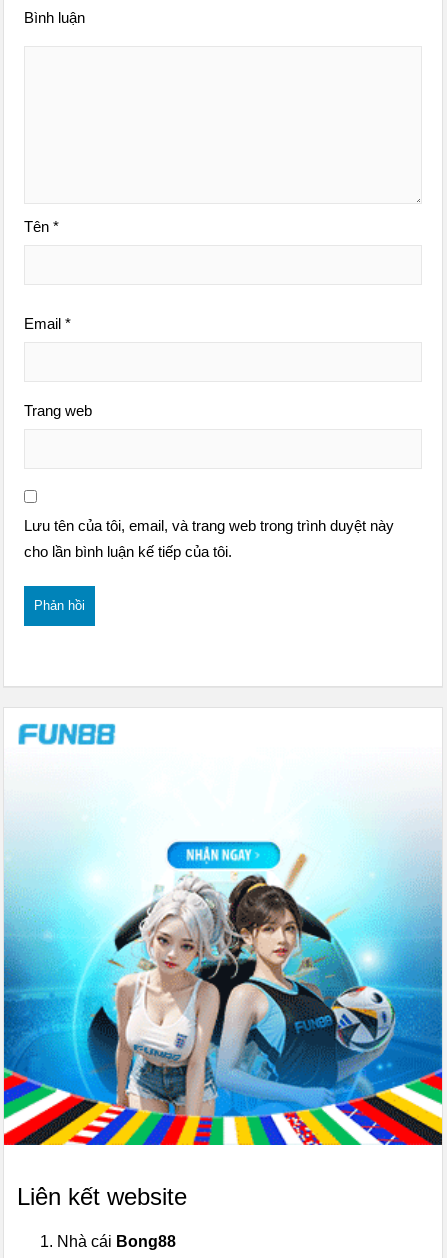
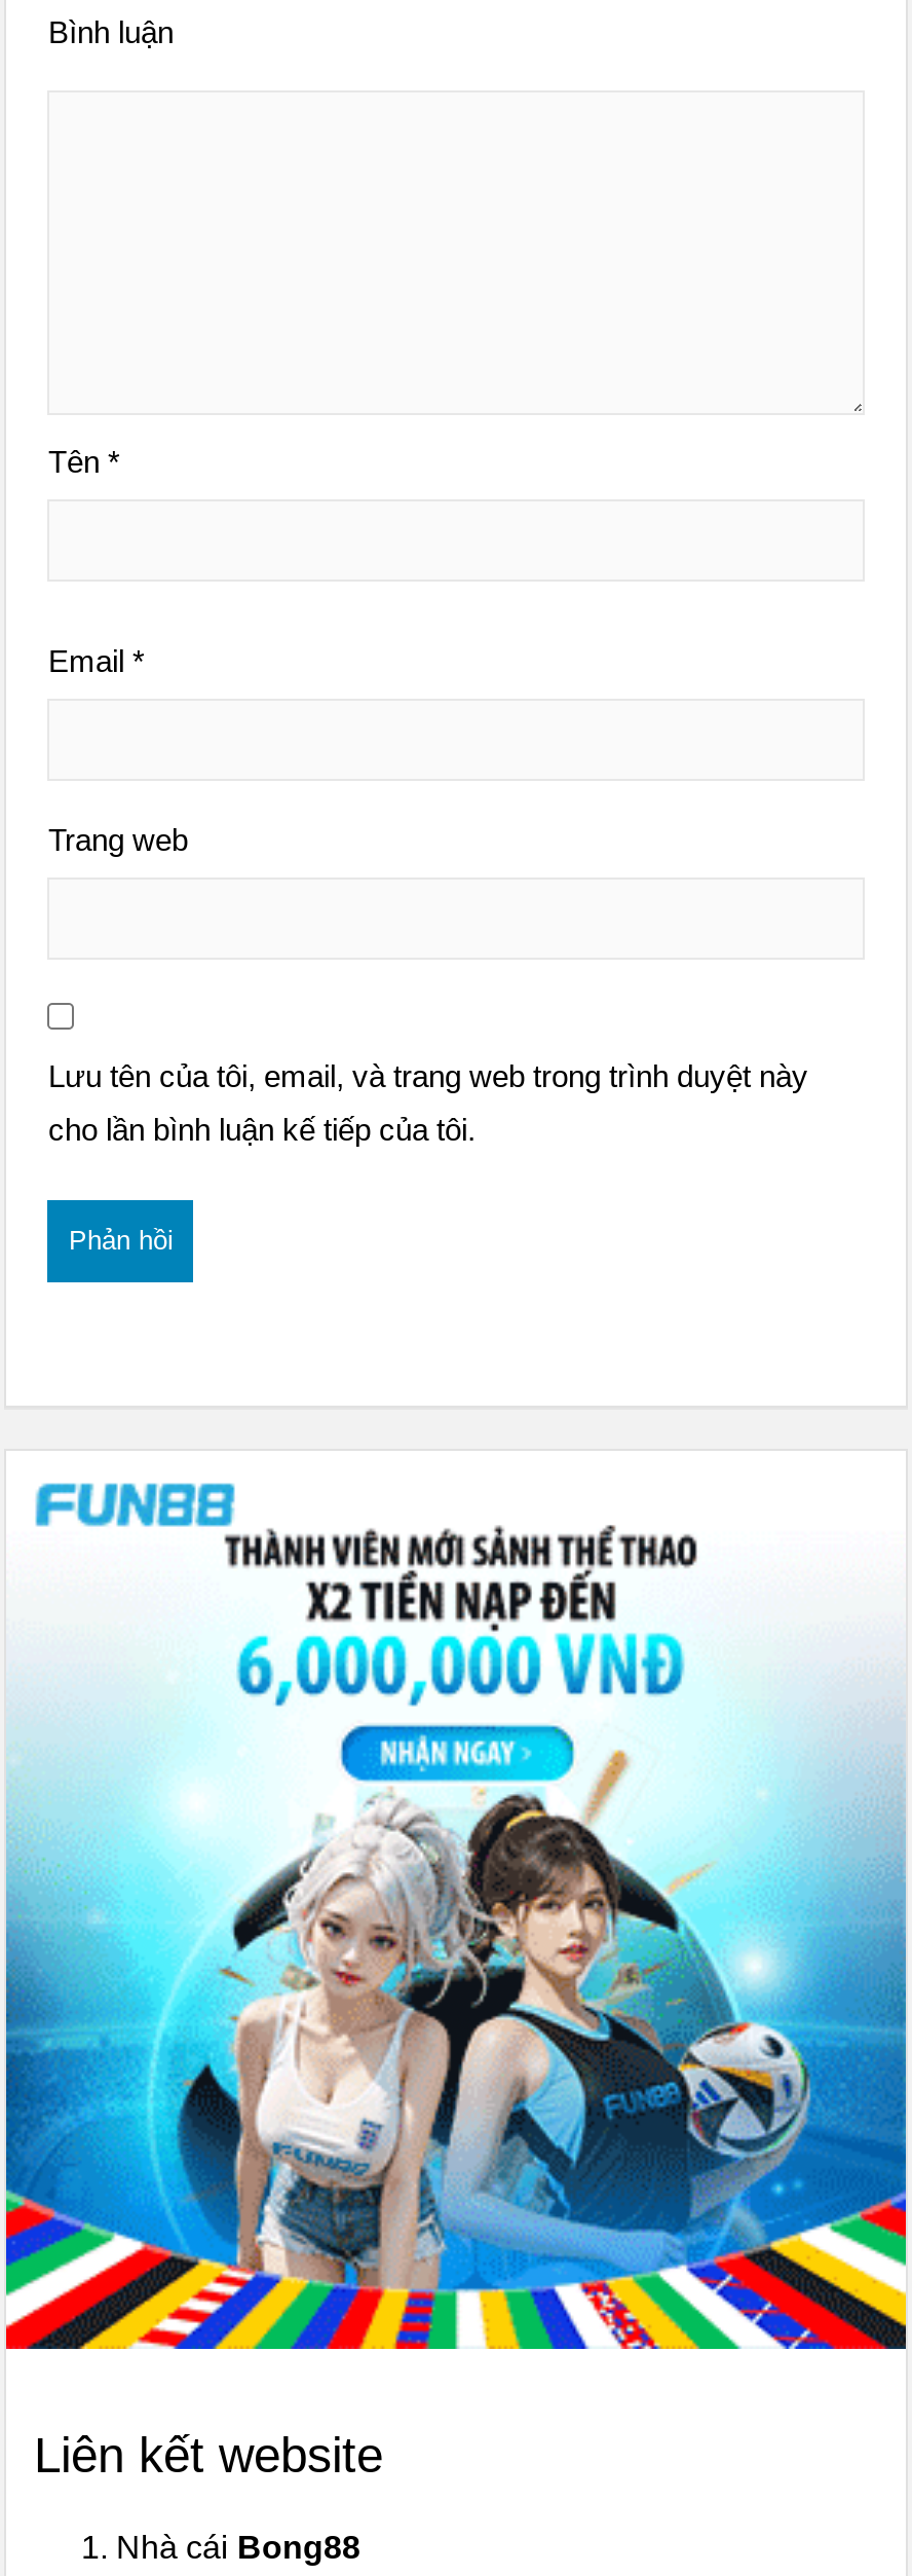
+ [image]
